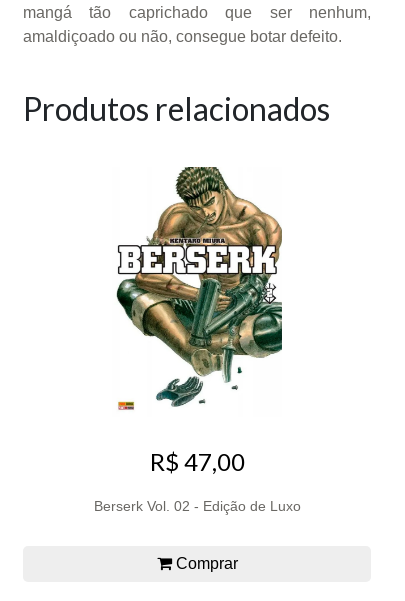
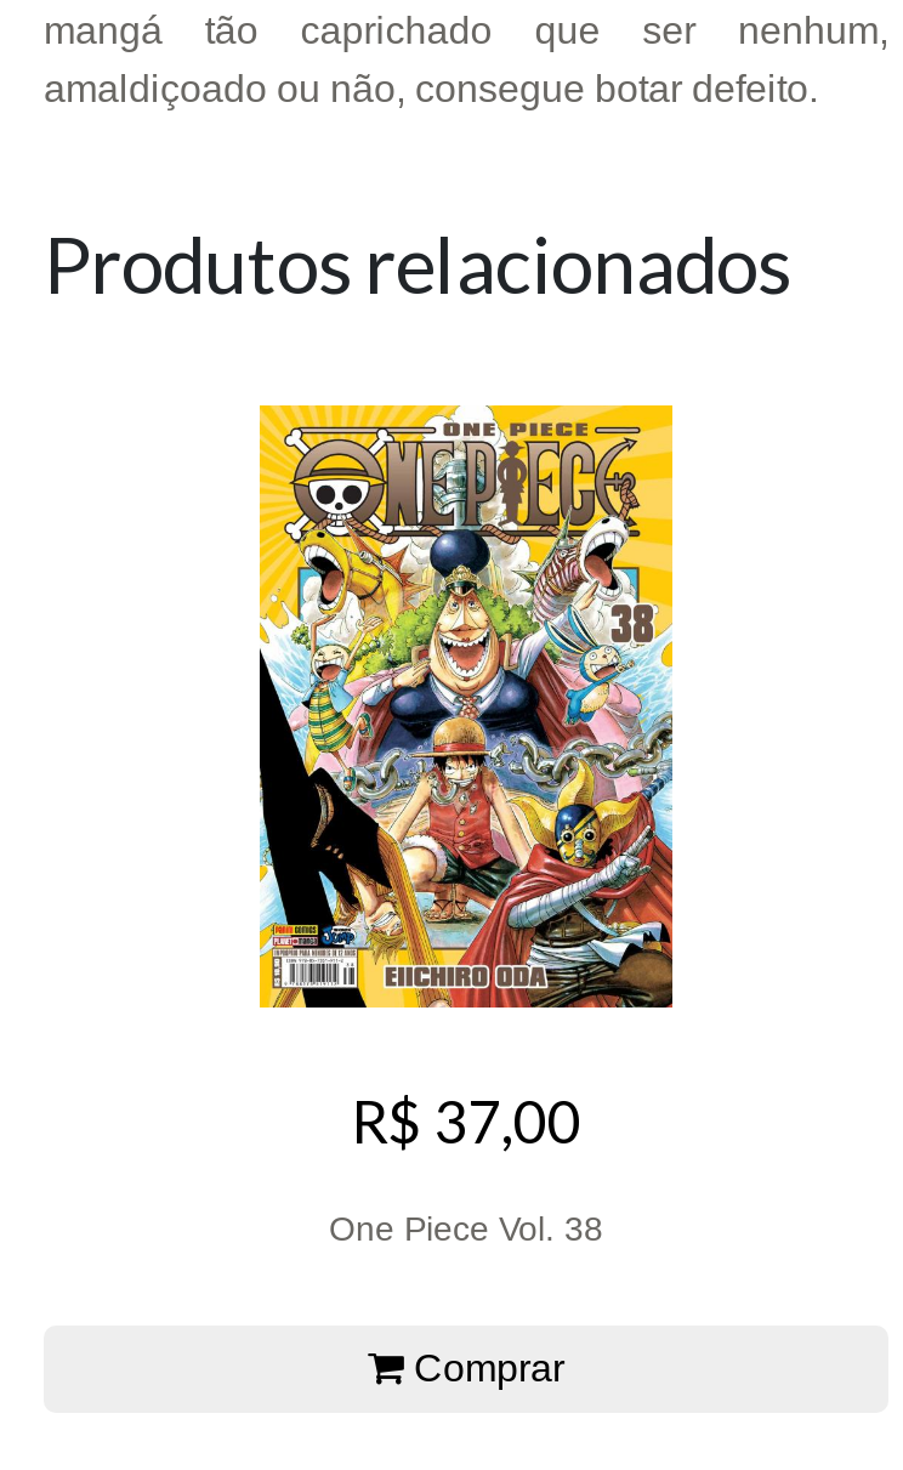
- [image]
- R$ 47,00
+ [image]
+ R$ 37,00

- Berserk Vol. 02 - Edição de Luxo
+ One Piece Vol. 38
